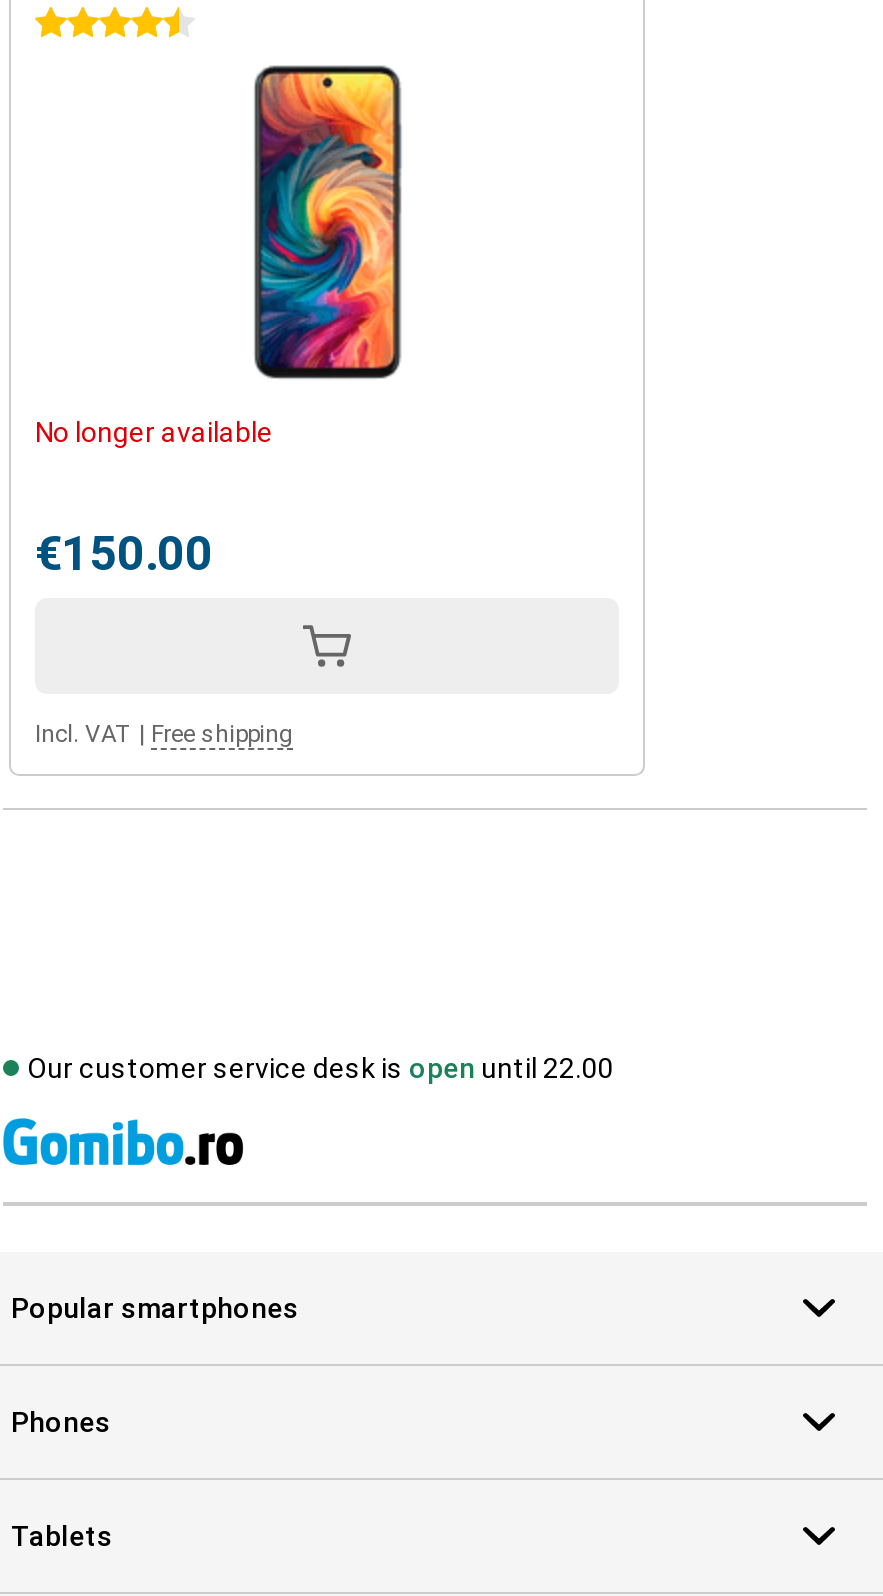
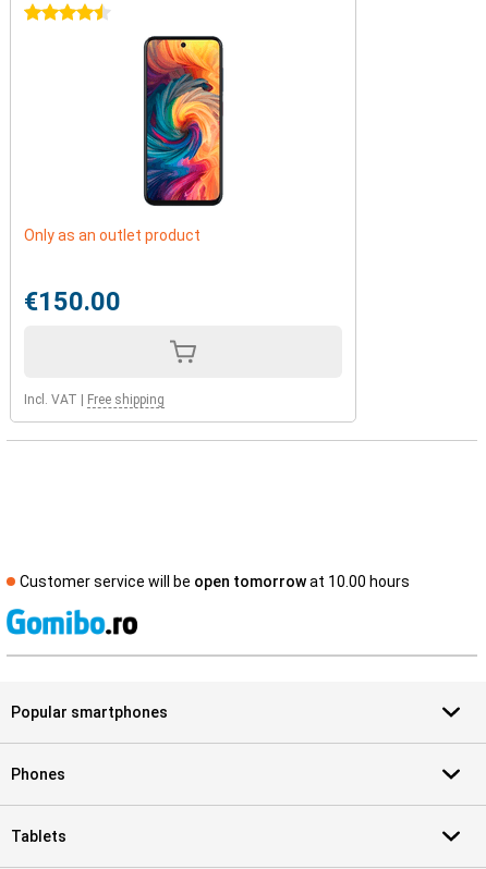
- No longer available
+ Only as an outlet product

- Our customer service desk is open until 22.00
+ Customer service will be open tomorrow at 10.00 hours
